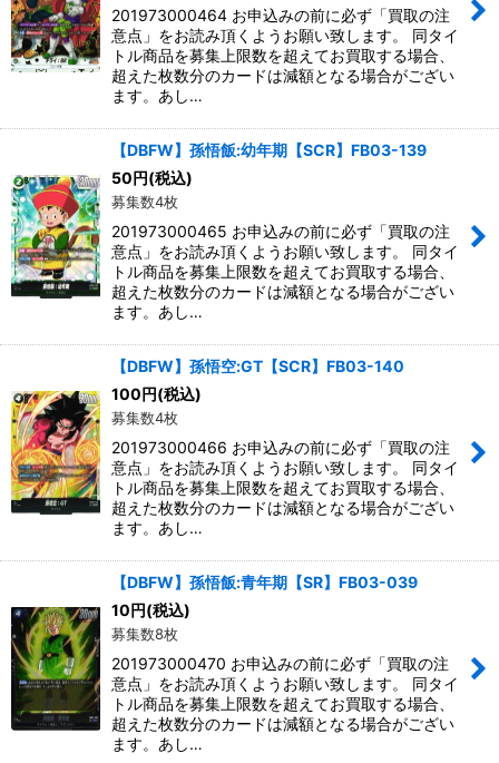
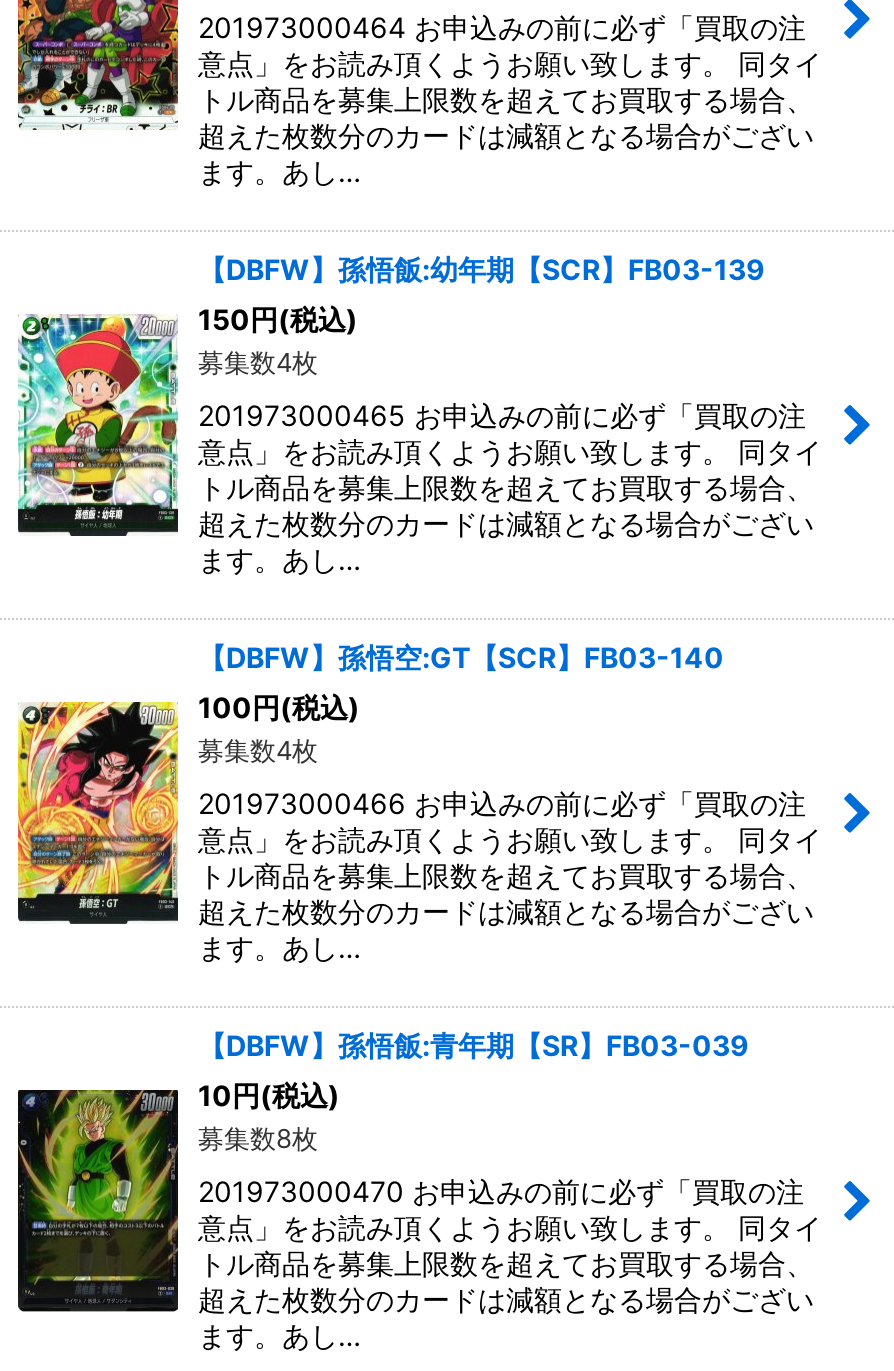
- 50円(税込)
+ 150円(税込)
